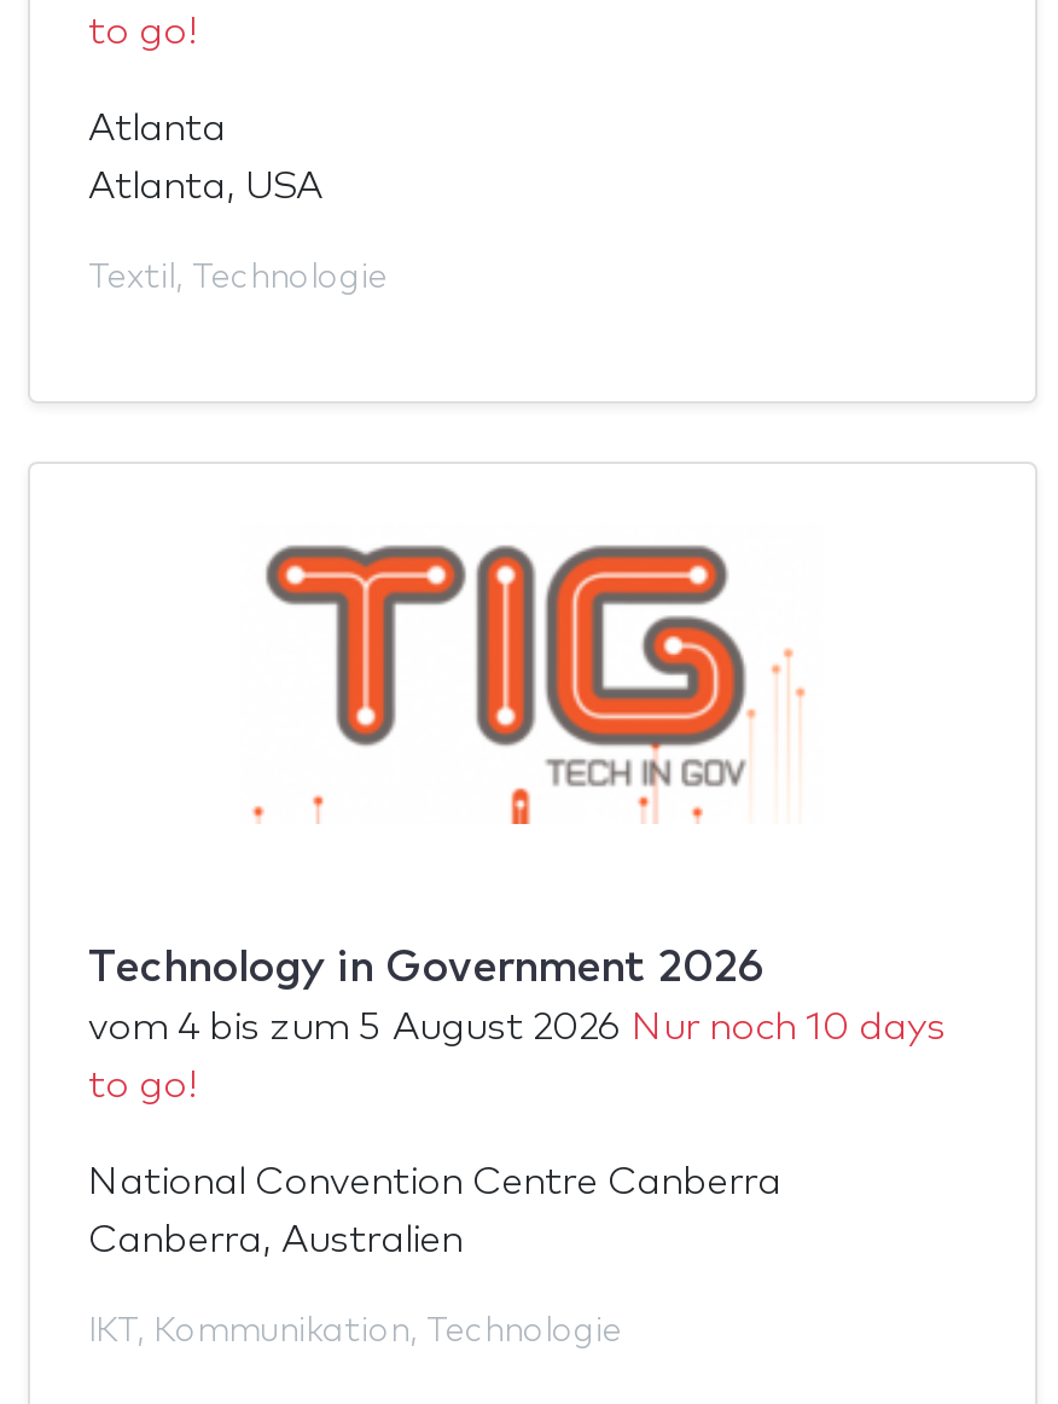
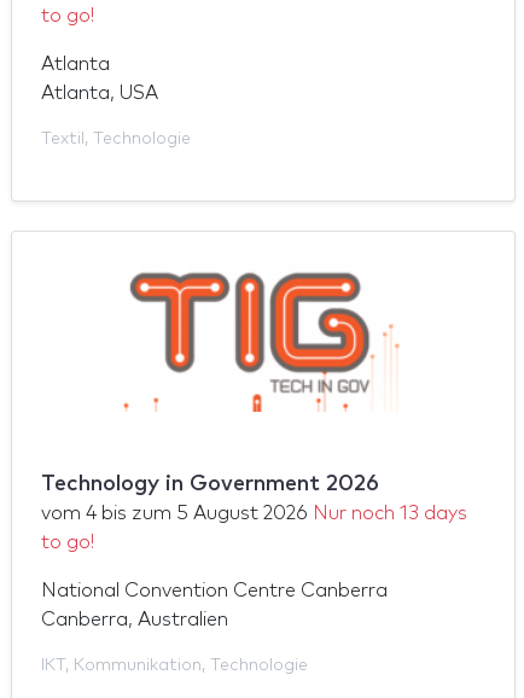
- vom 4 bis zum 5 August 2026 Nur noch 10 days
+ vom 4 bis zum 5 August 2026 Nur noch 13 days
